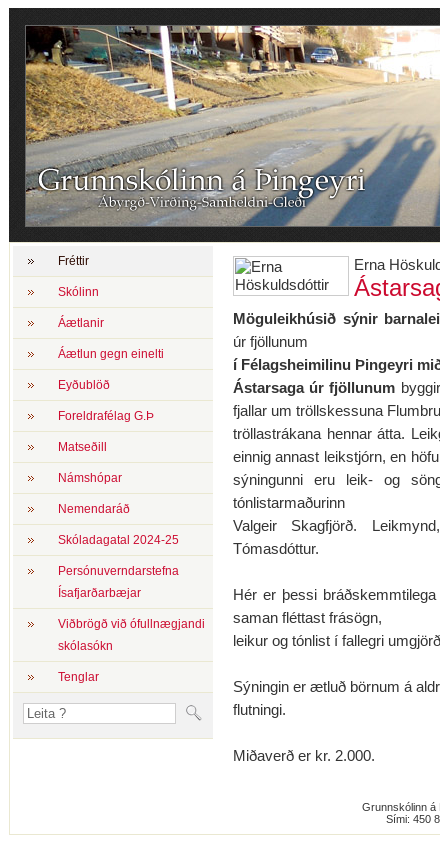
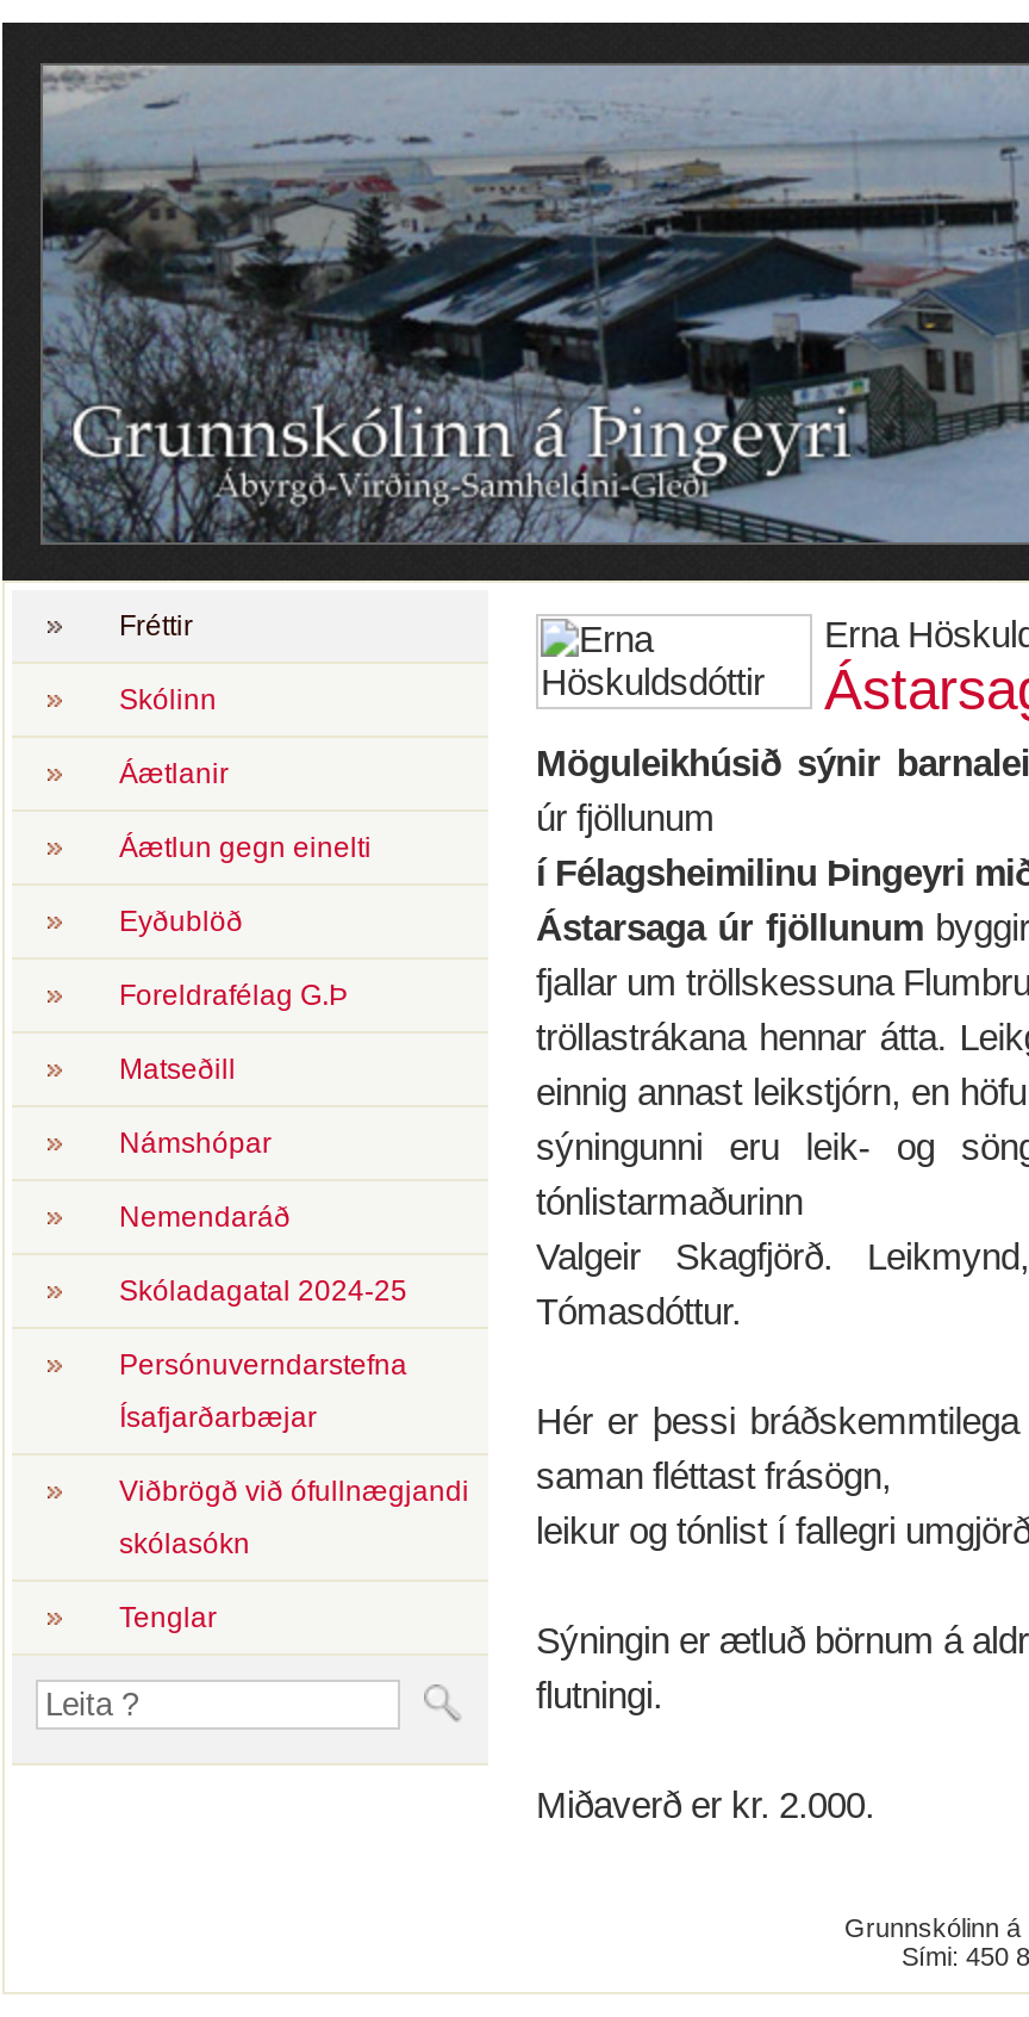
- [image]
+ [image]
